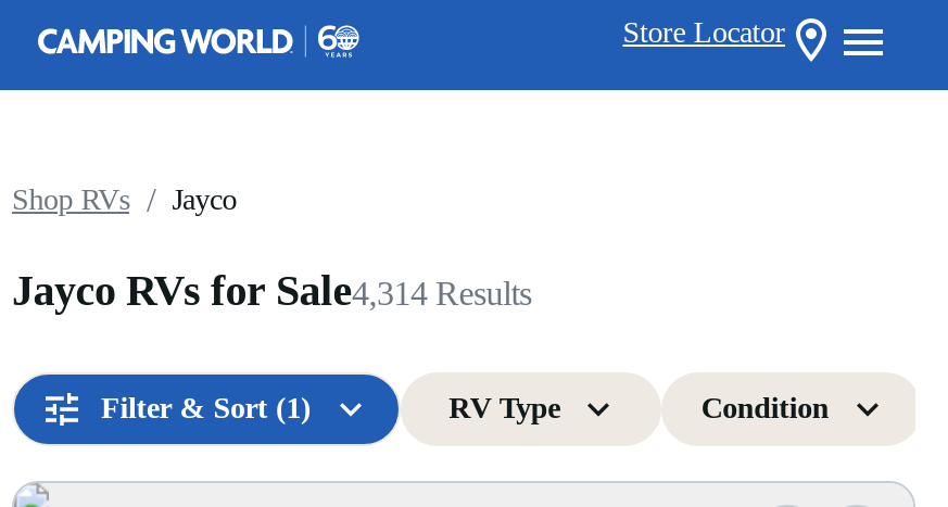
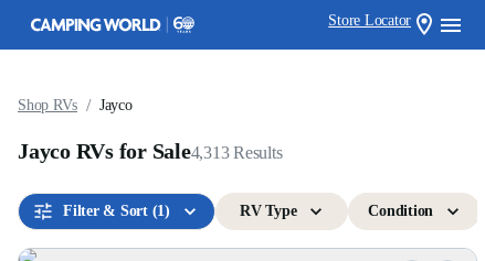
- Jayco RVs for Sale4,314 Results
+ Jayco RVs for Sale4,313 Results
